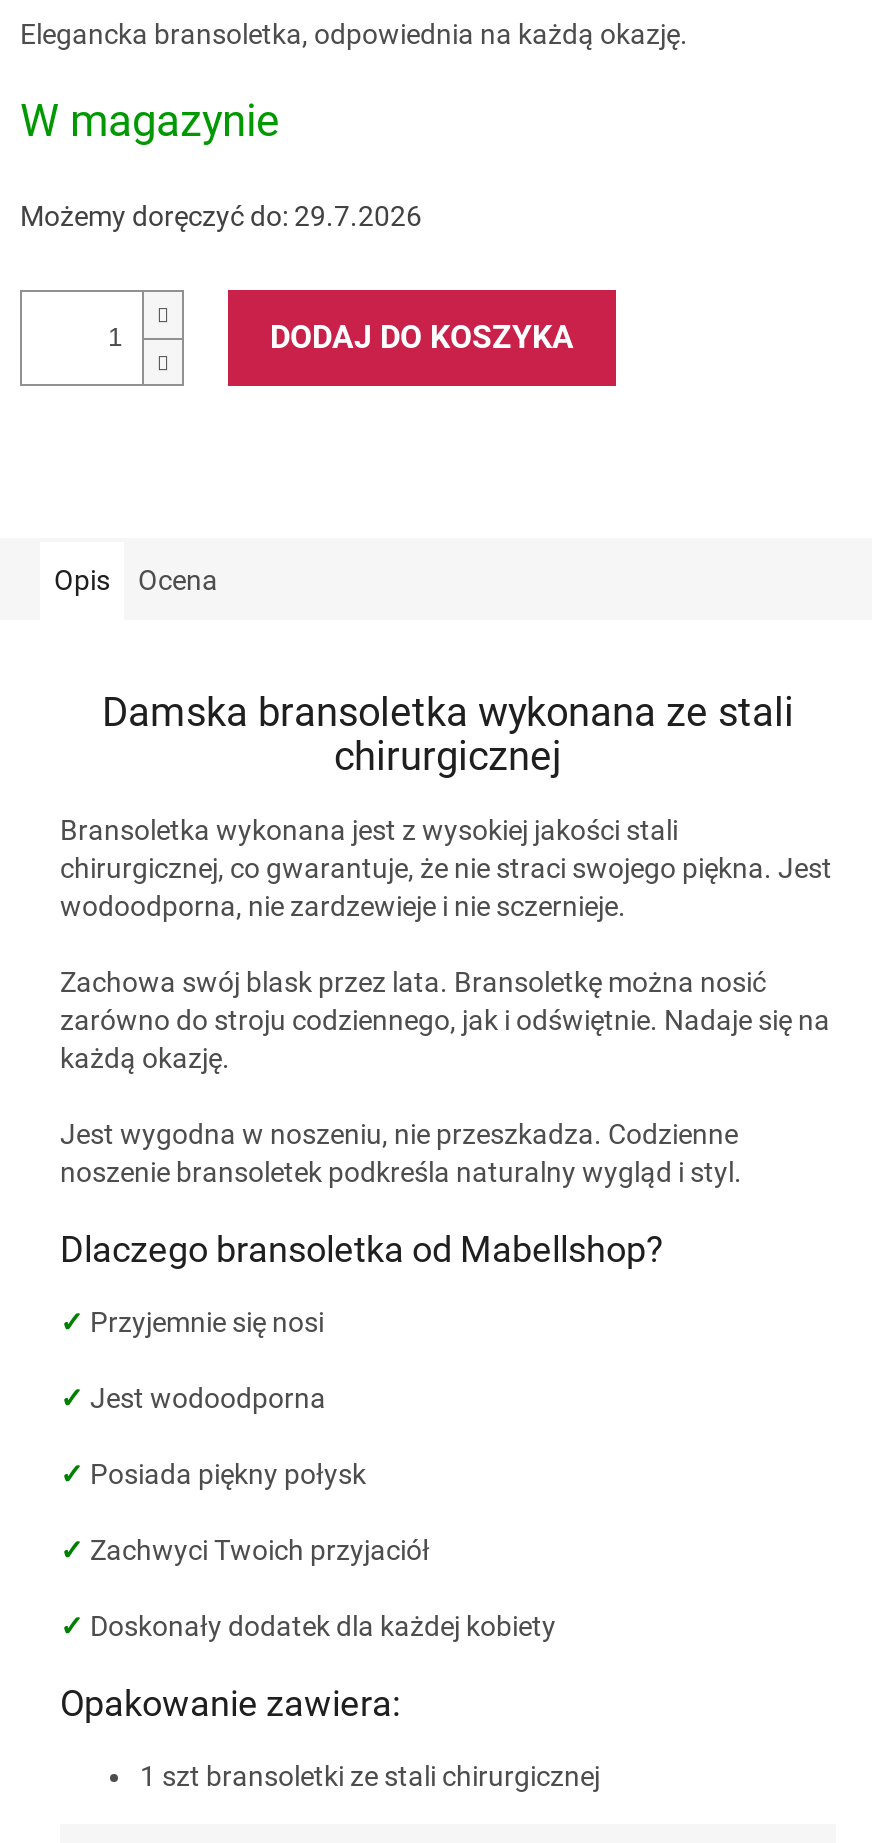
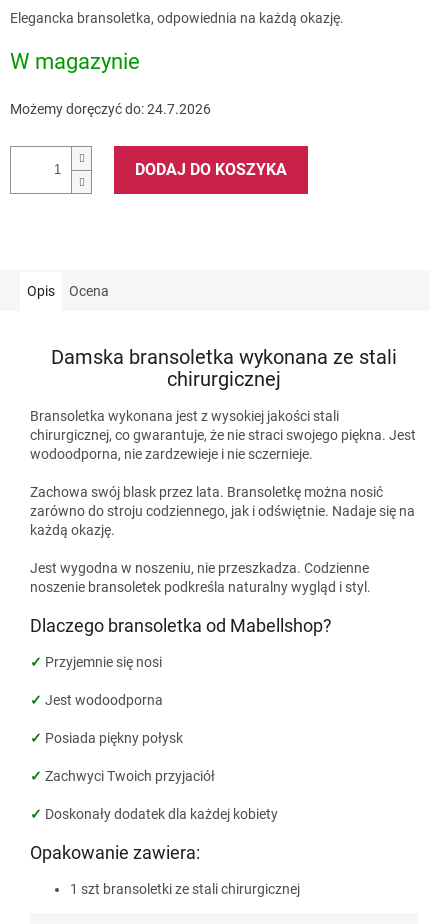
- Możemy doręczyć do: 29.7.2026
+ Możemy doręczyć do: 24.7.2026
